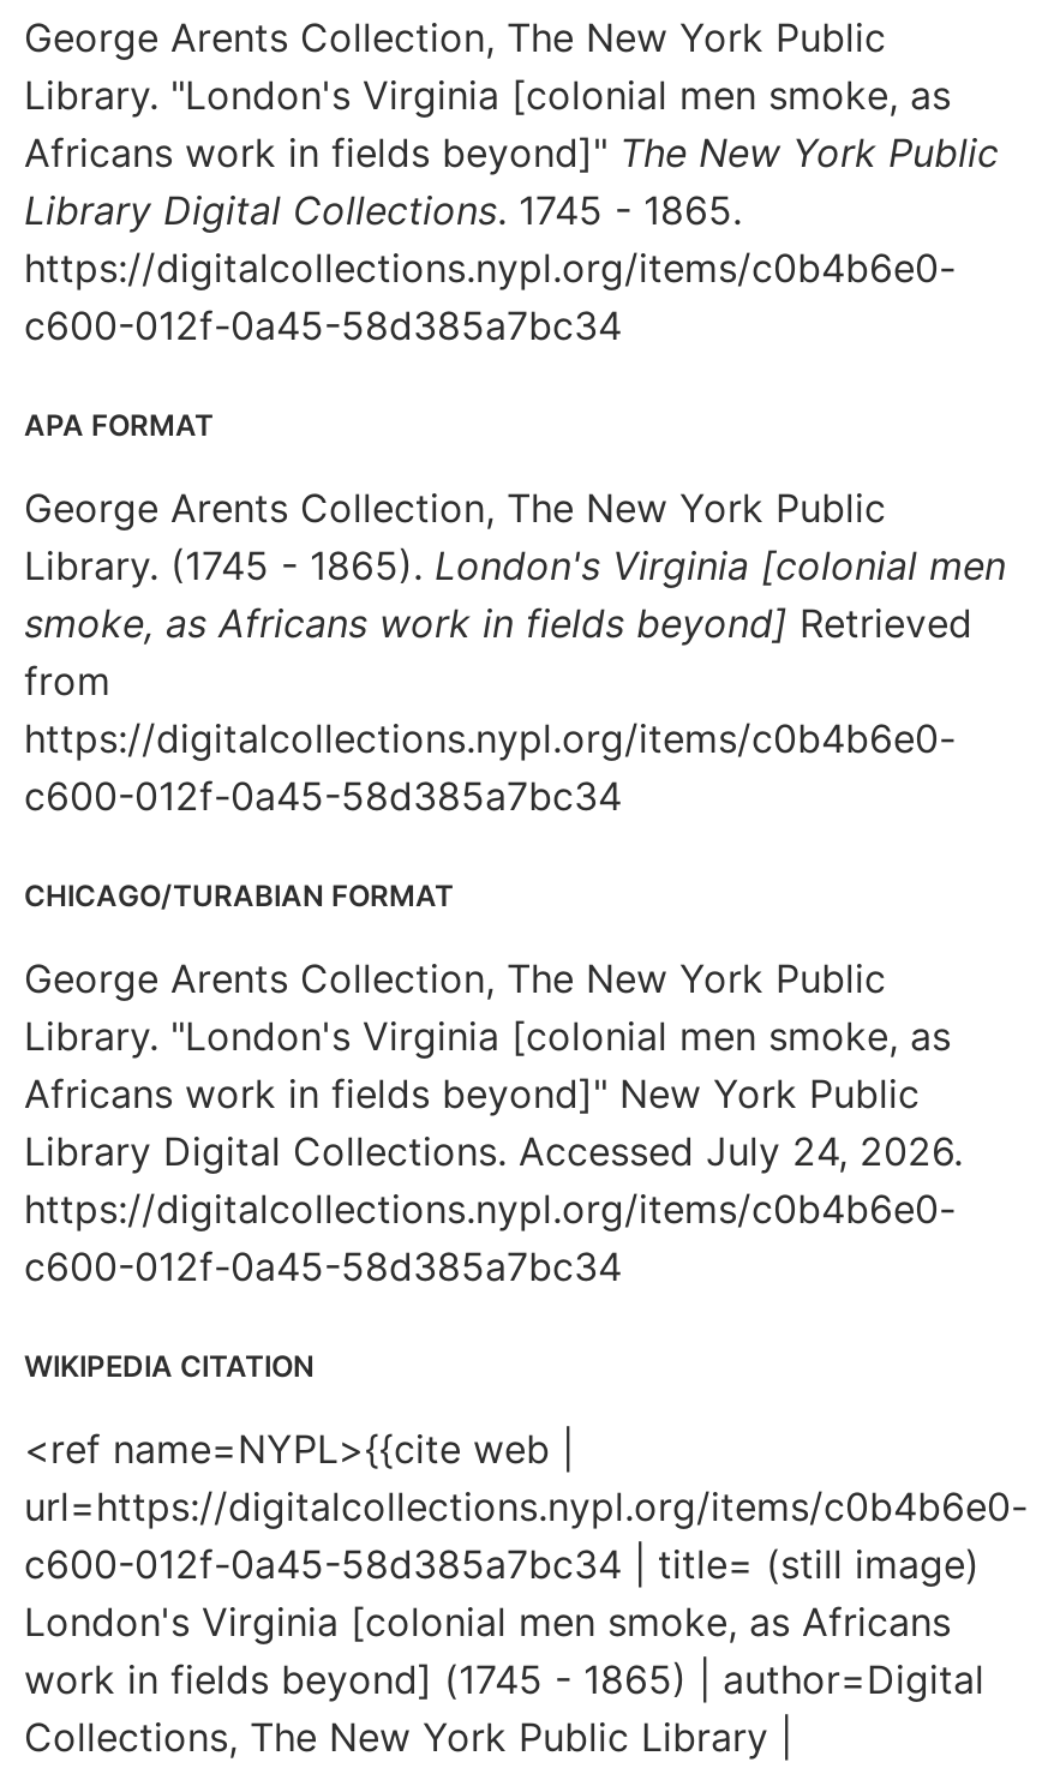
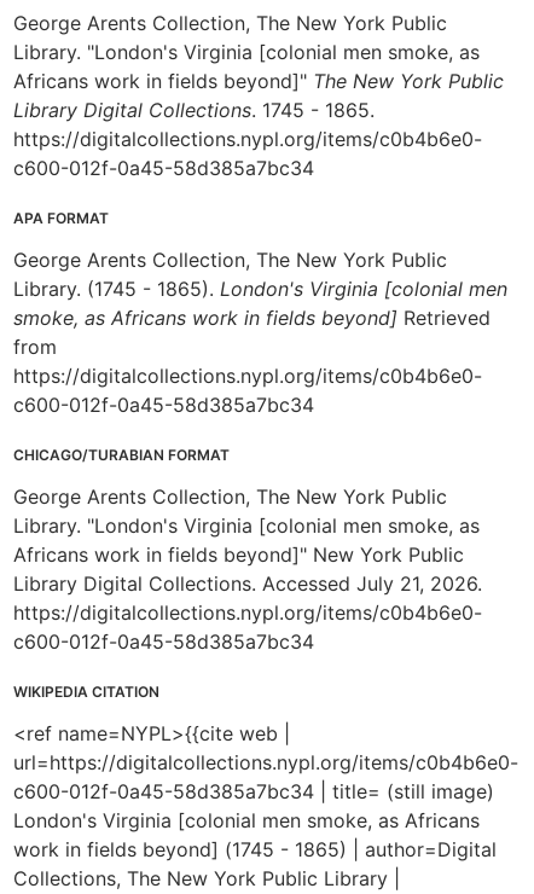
- Library Digital Collections. Accessed July 24, 2026.
+ Library Digital Collections. Accessed July 21, 2026.
